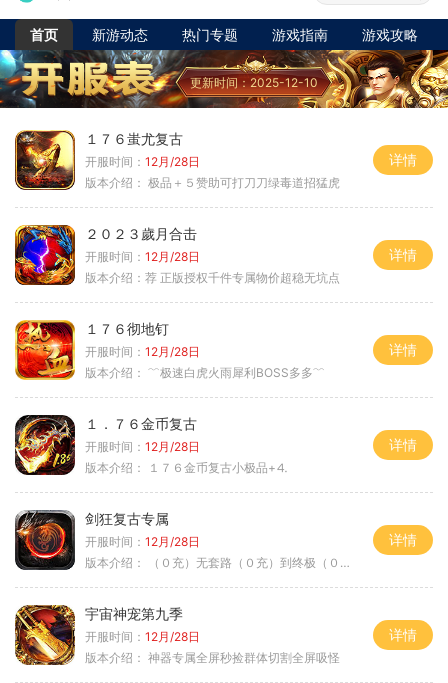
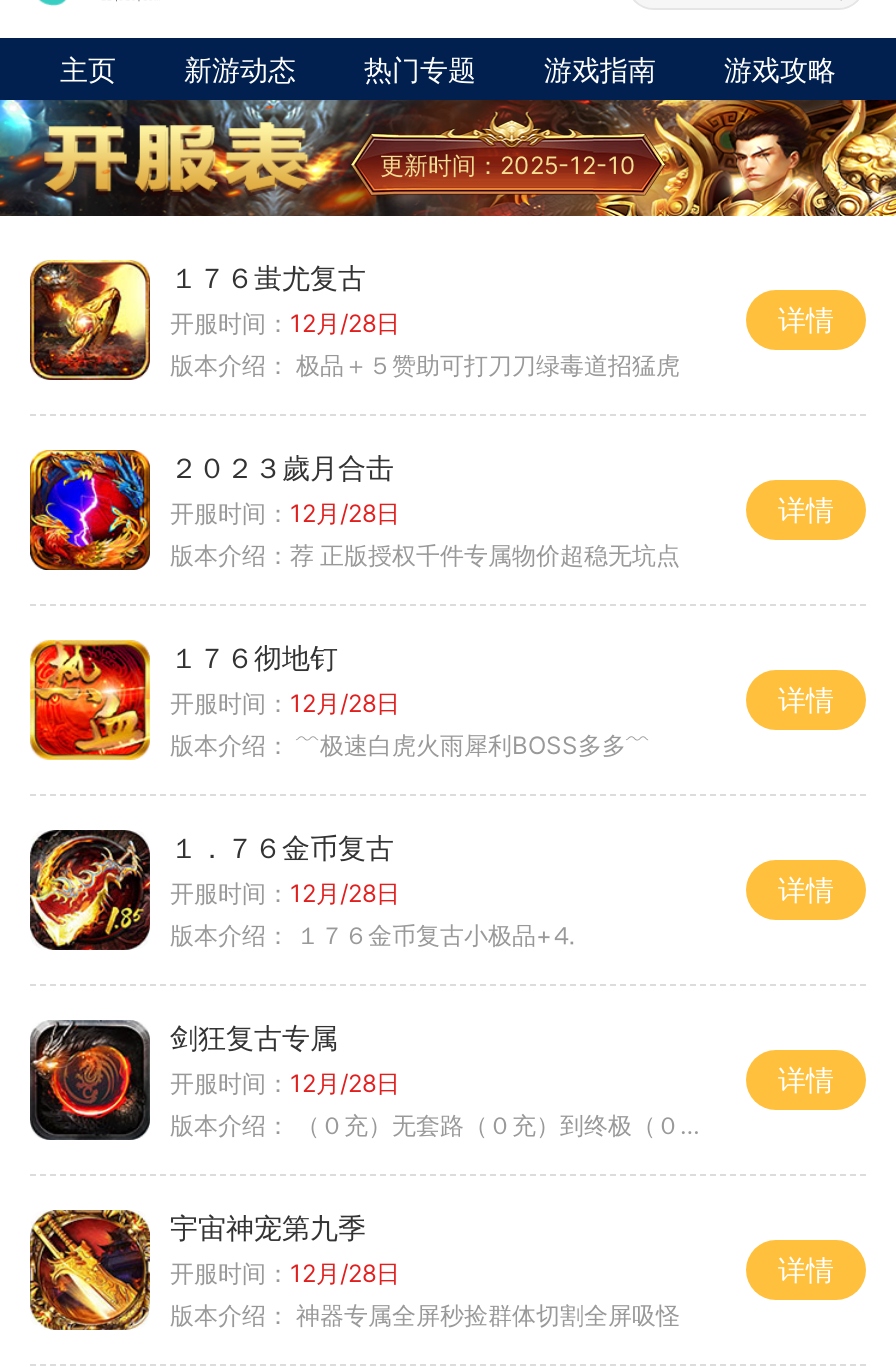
- 首页
+ 主页
